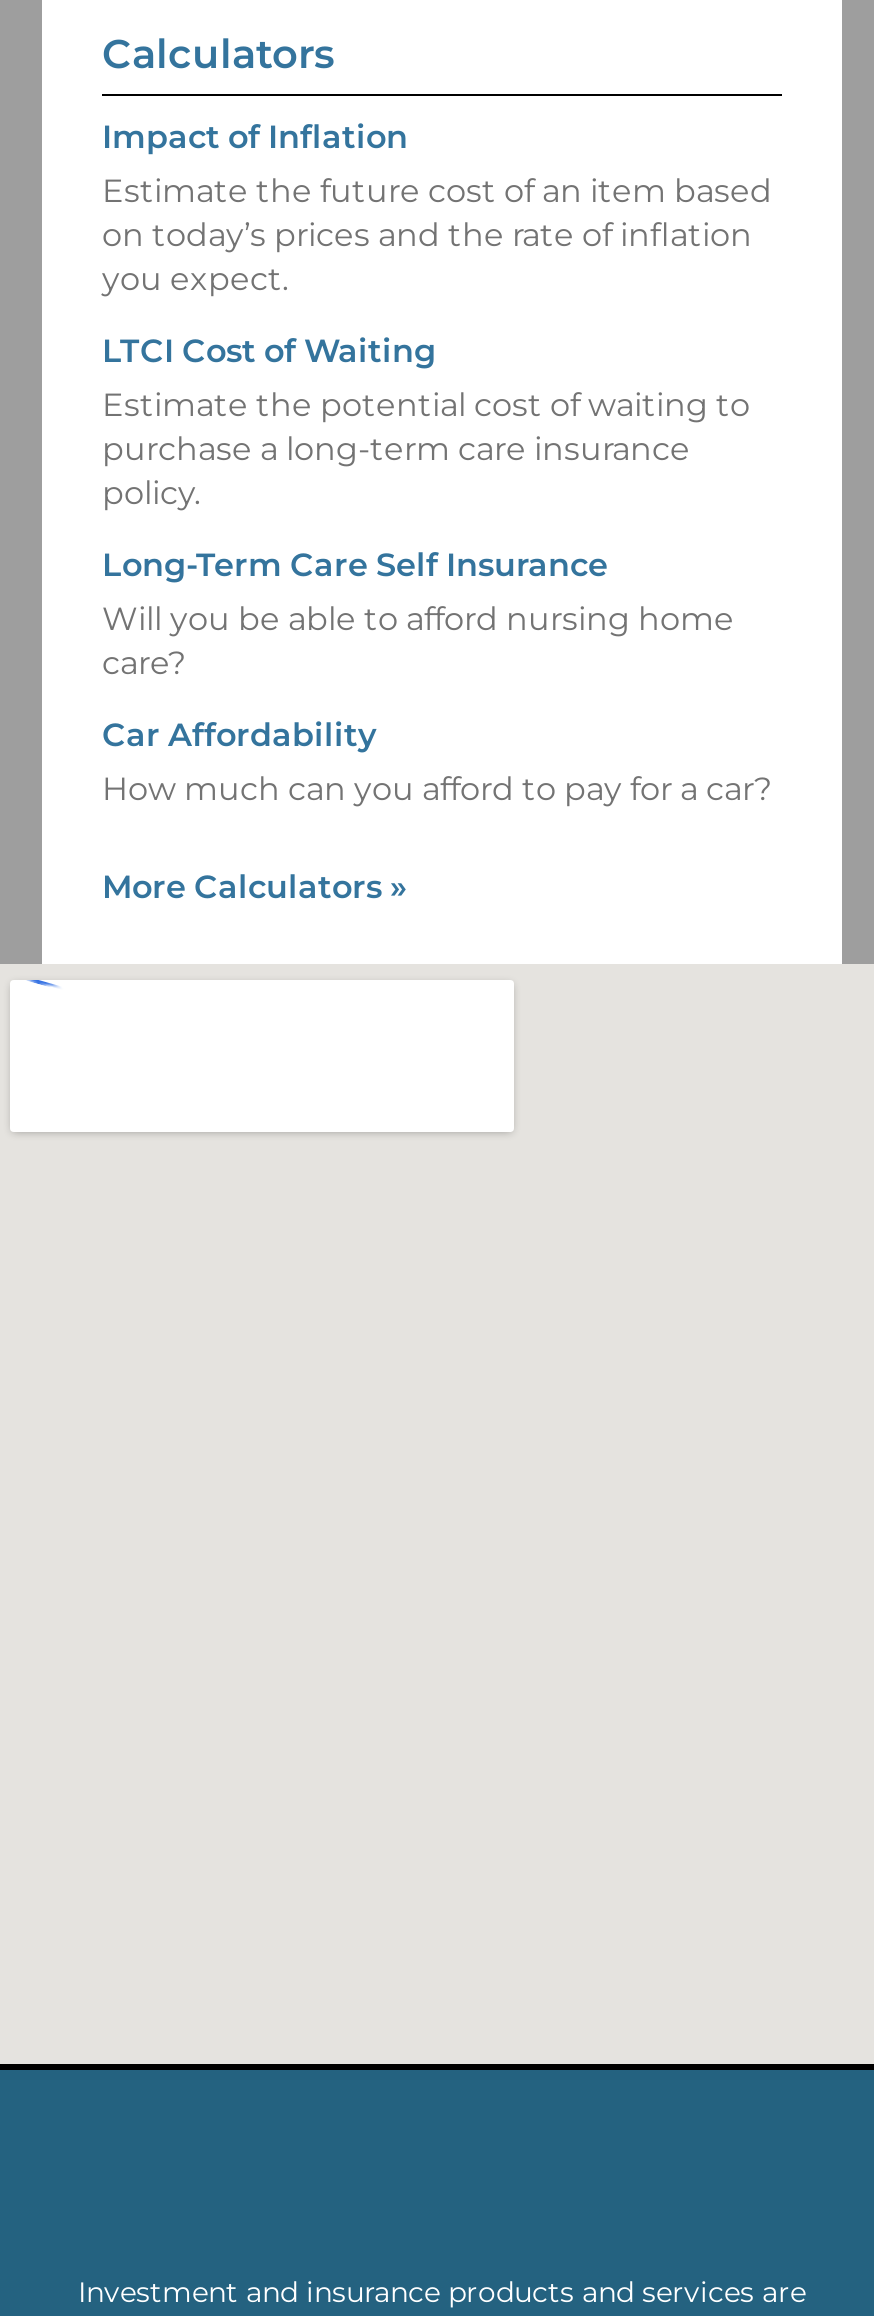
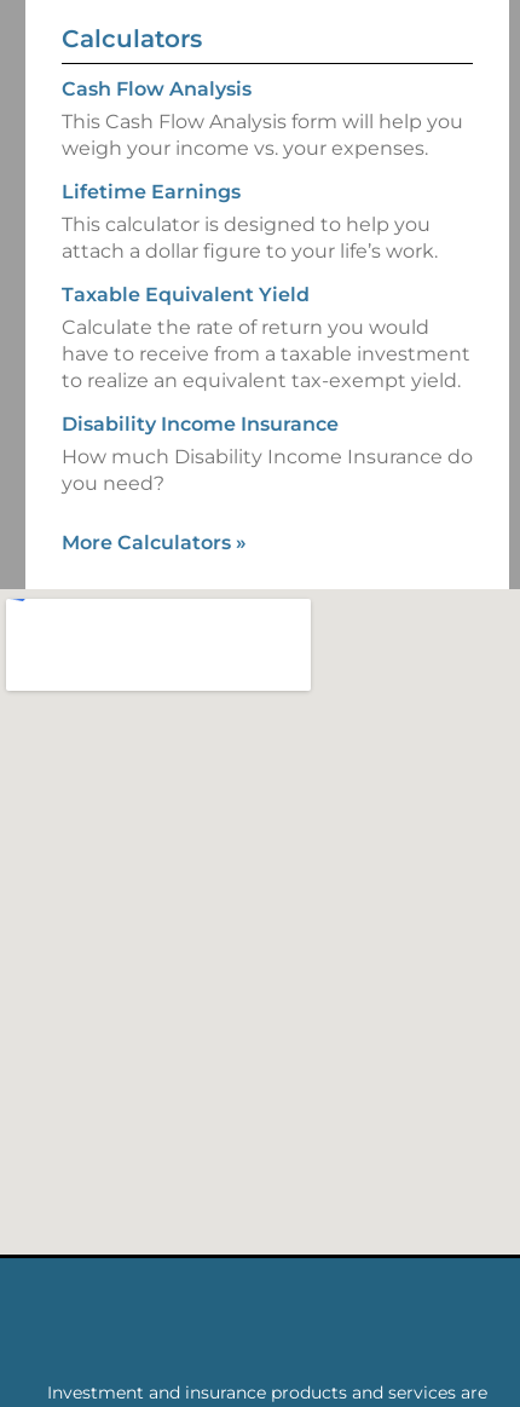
- Impact of Inflation
- Estimate the future cost of an item based
- on today’s prices and the rate of inflation
- you expect.
+ Cash Flow Analysis
+ This Cash Flow Analysis form will help you
+ weigh your income vs. your expenses.

- LTCI Cost of Waiting
- Estimate the potential cost of waiting to
- purchase a long-term care insurance
- policy.
+ Lifetime Earnings
+ This calculator is designed to help you
+ attach a dollar figure to your life’s work.

- Long-Term Care Self Insurance
- Will you be able to afford nursing home
- care?
+ Taxable Equivalent Yield
+ Calculate the rate of return you would
+ have to receive from a taxable investment
+ to realize an equivalent tax-exempt yield.

- Car Affordability
- How much can you afford to pay for a car?
+ Disability Income Insurance
+ How much Disability Income Insurance do
+ you need?
